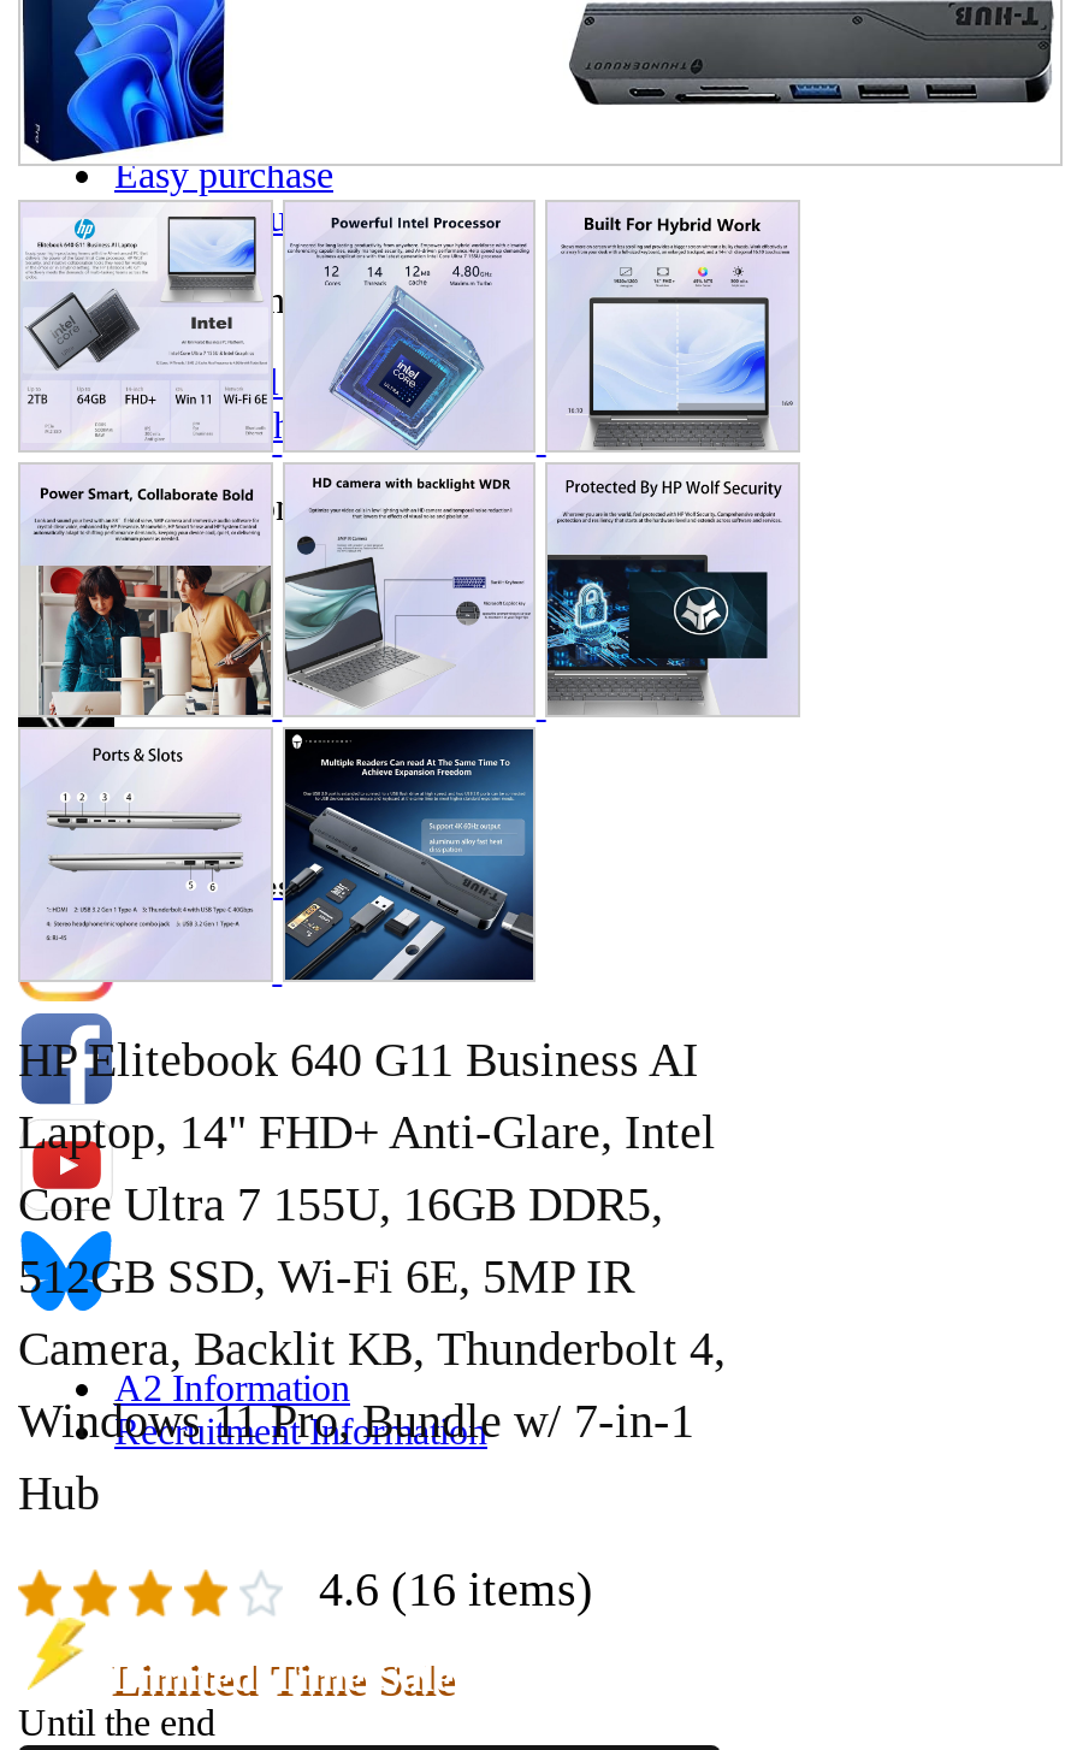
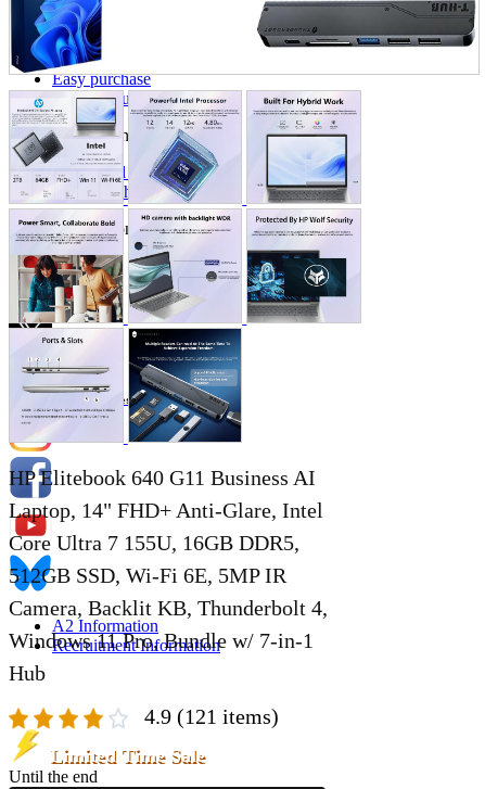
- 4.6 (16 items)
+ 4.9 (121 items)
